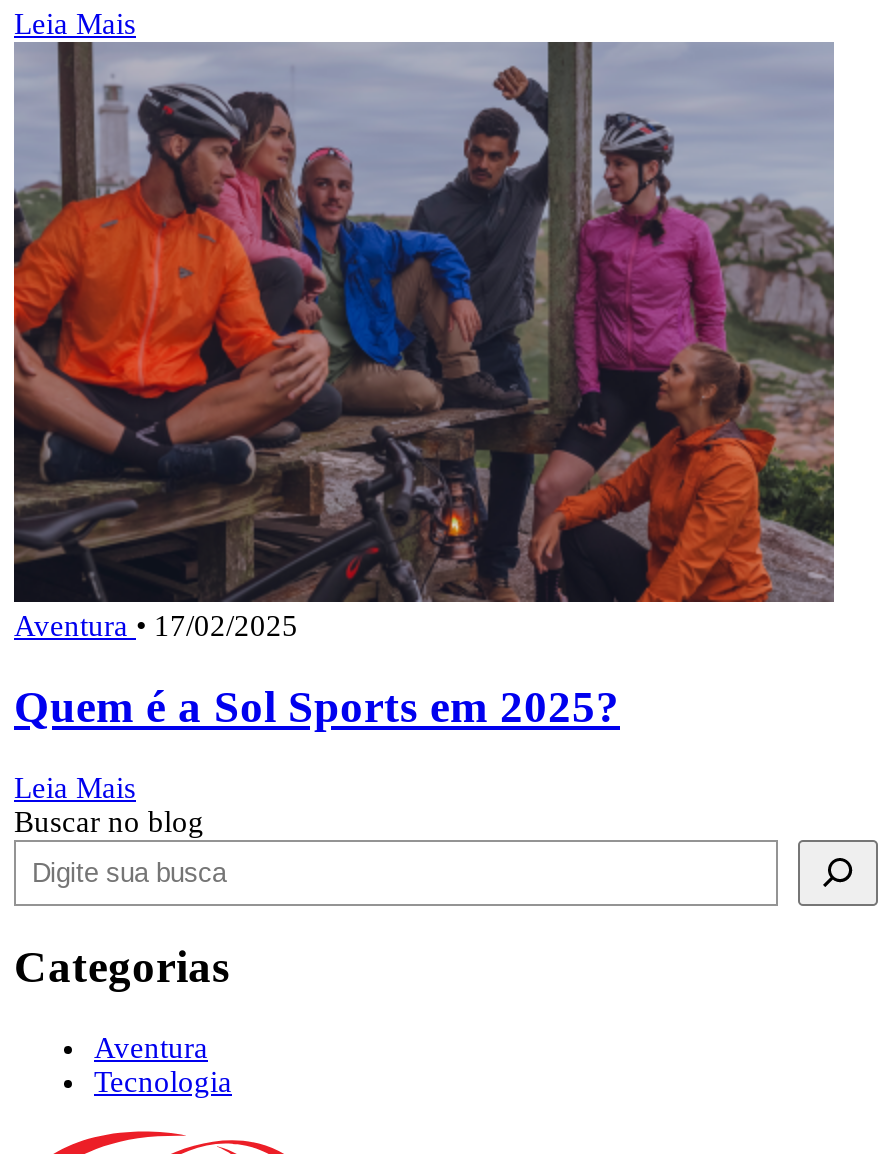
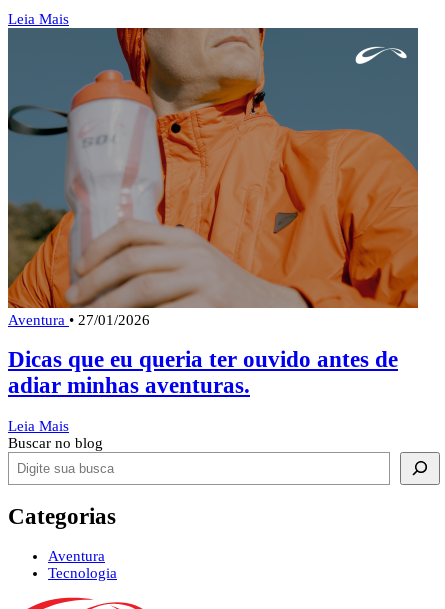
- [image]
- Aventura • 17/02/2025
+ [image]
+ Aventura • 27/01/2026

- Quem é a Sol Sports em 2025?
+ Dicas que eu queria ter ouvido antes de
+ adiar minhas aventuras.
